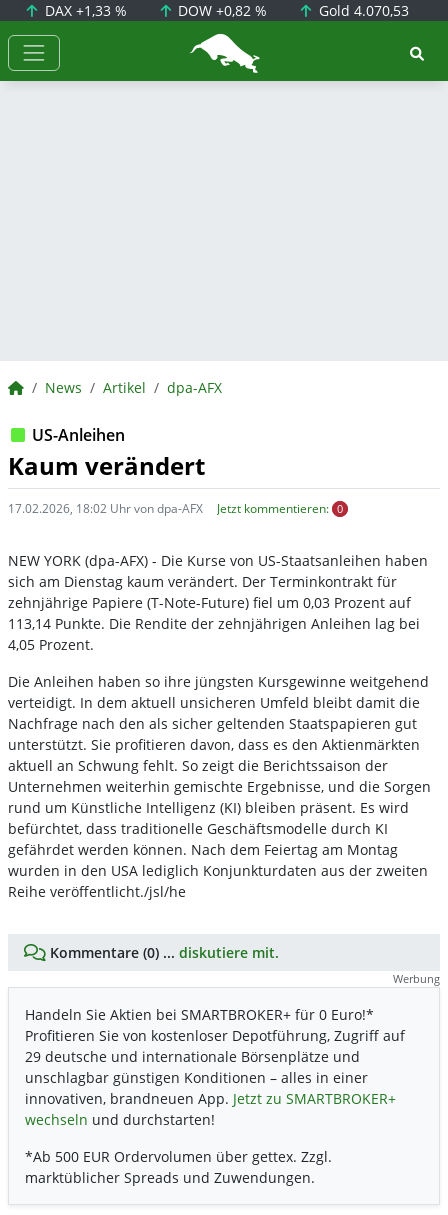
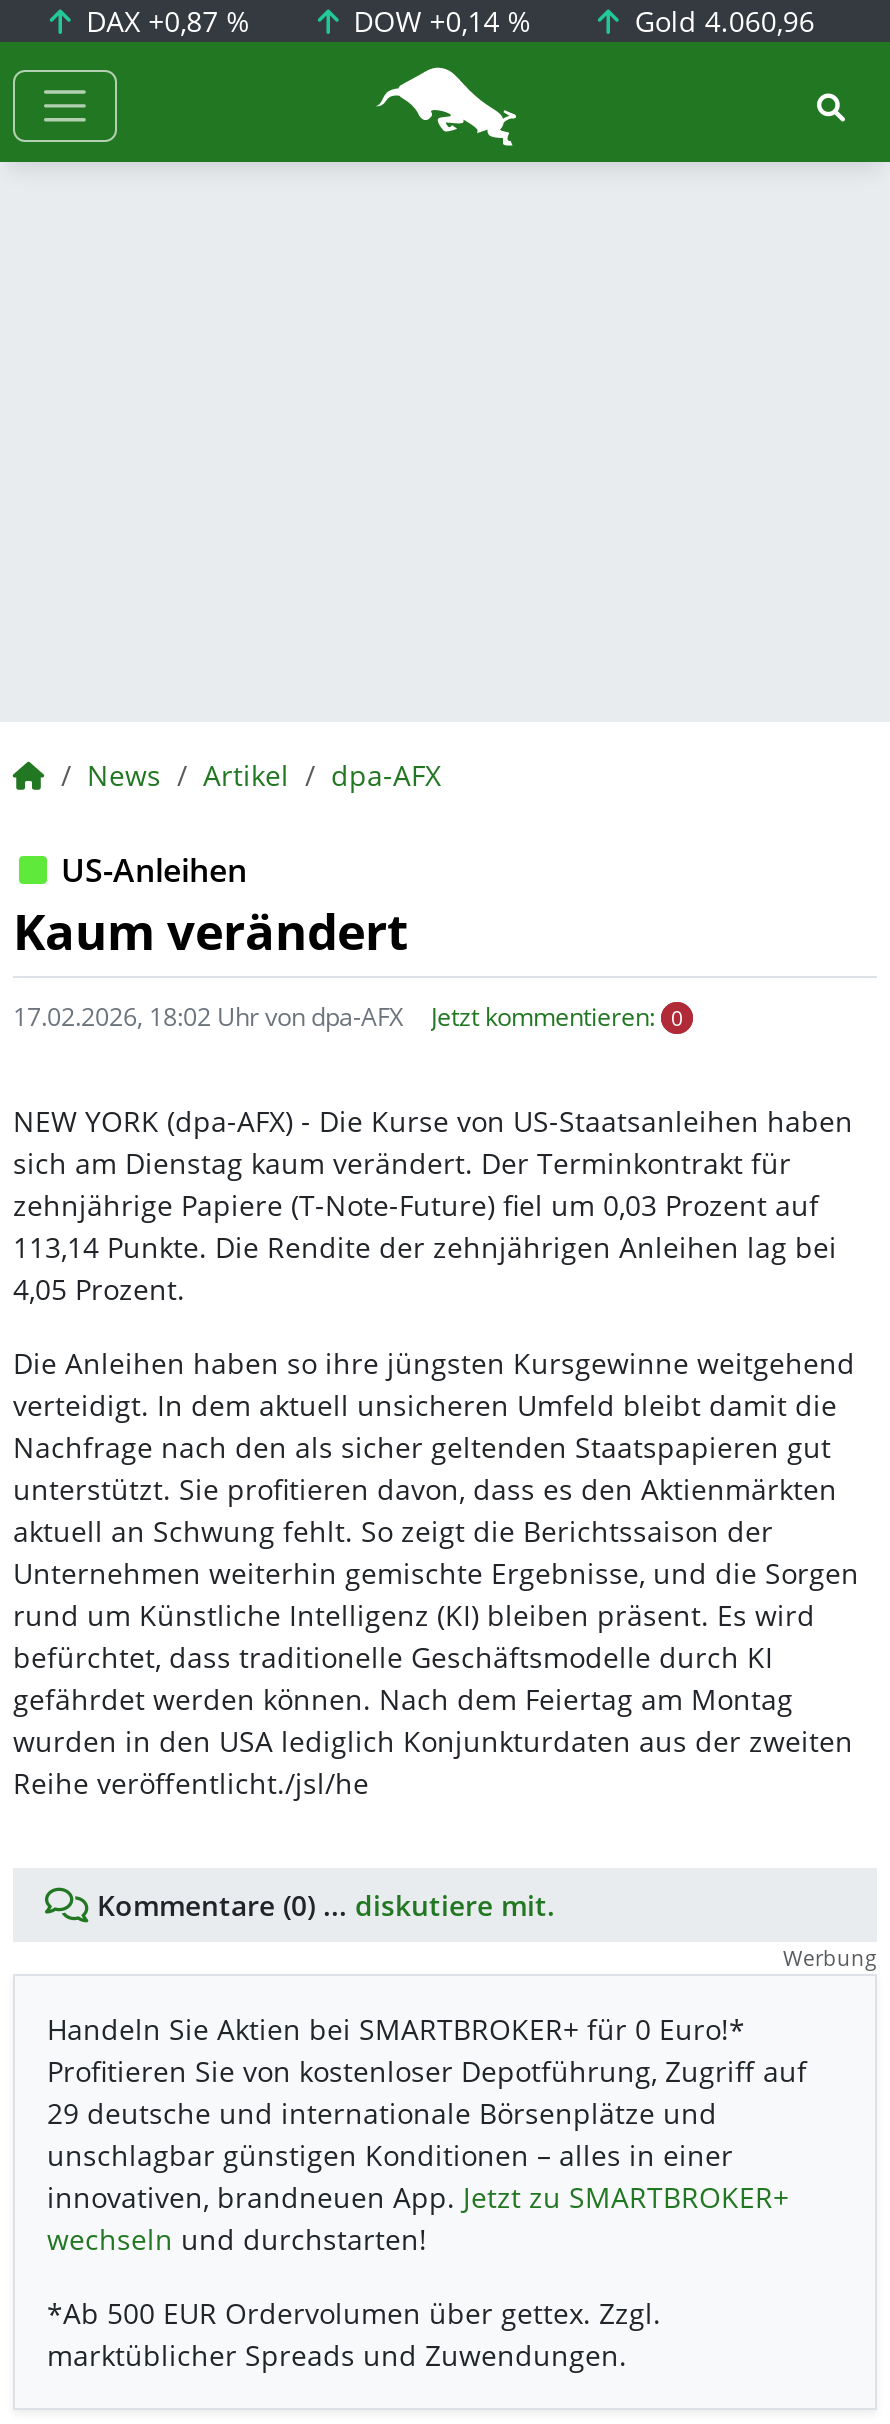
- DAX +1,33 %
+ DAX +0,87 %

- DOW +0,82 %
+ DOW +0,14 %

- Gold 4.070,53
+ Gold 4.060,96
